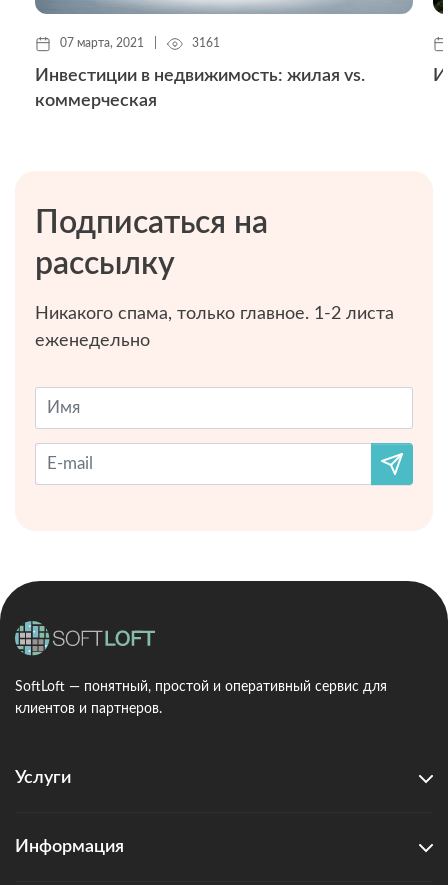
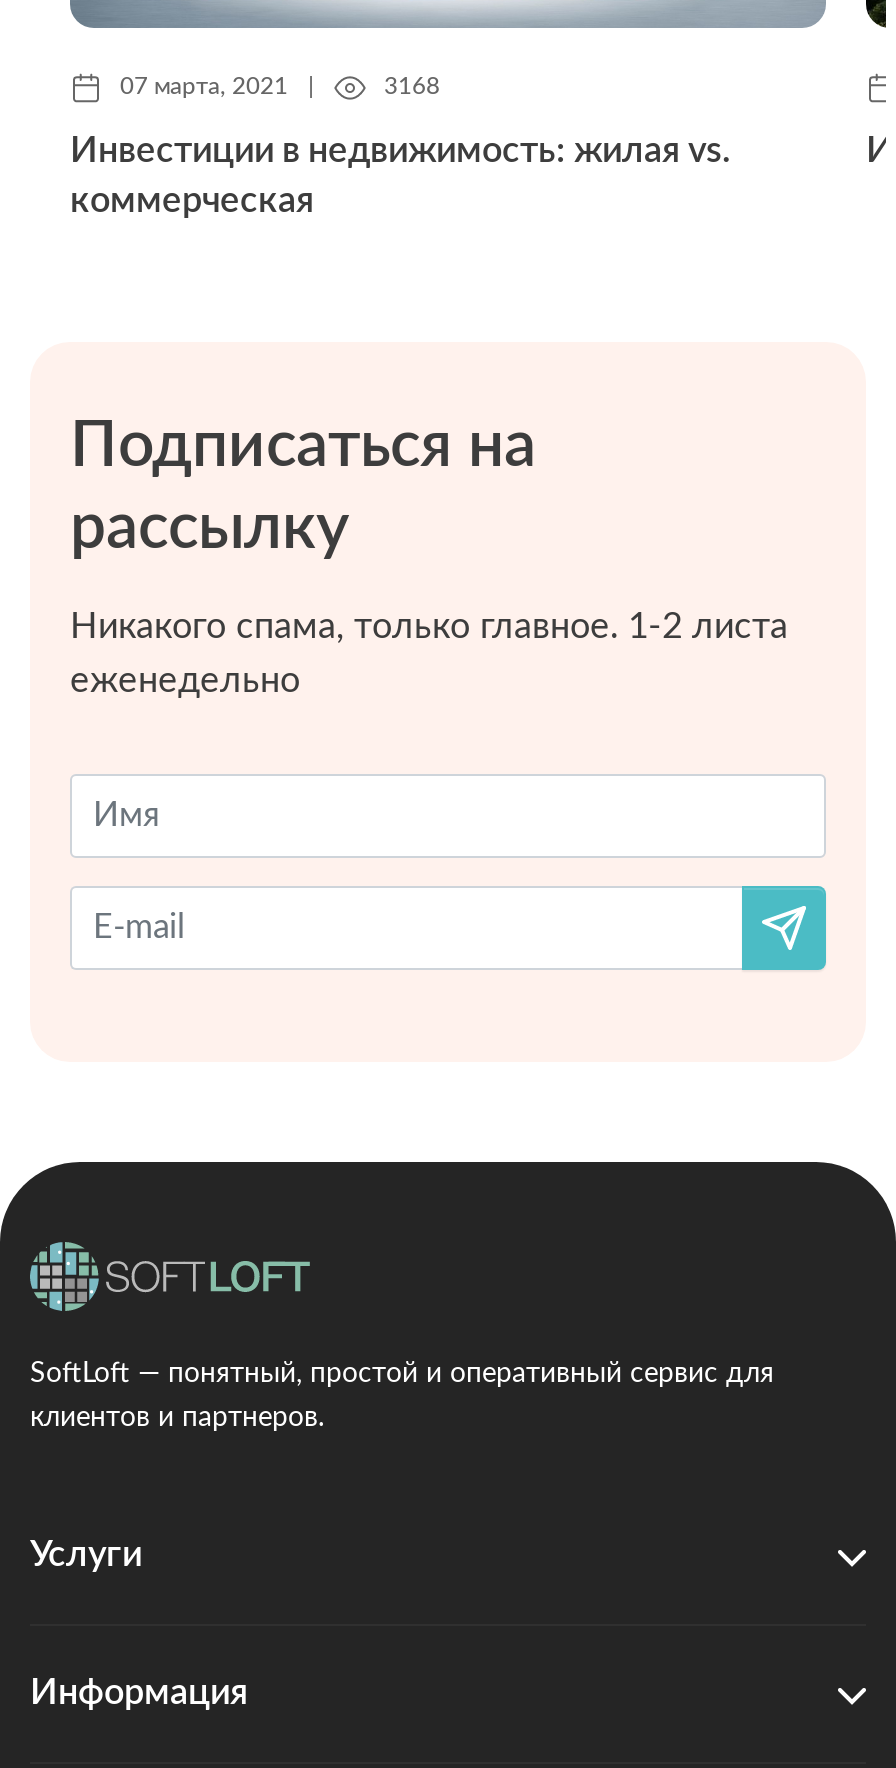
- 3161
+ 3168
